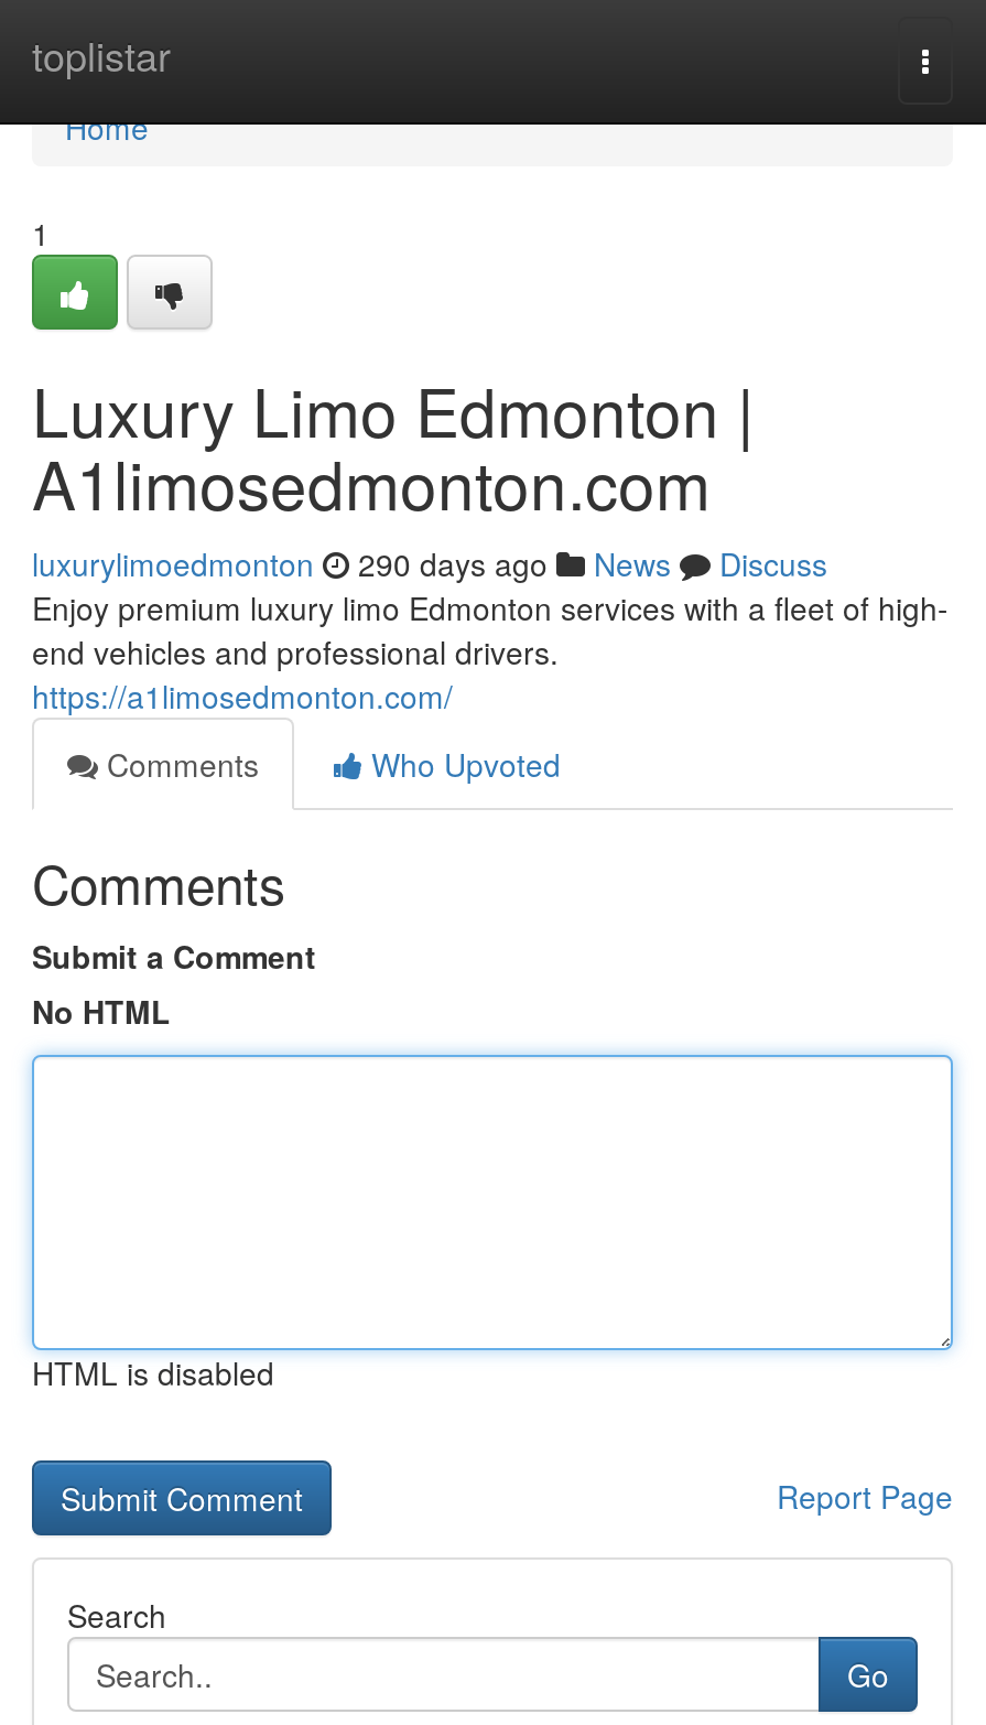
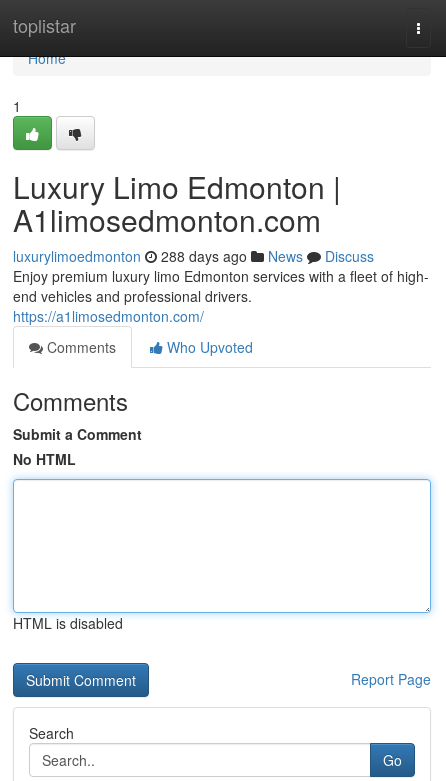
- luxurylimoedmonton 290 days ago News Discuss
+ luxurylimoedmonton 288 days ago News Discuss
